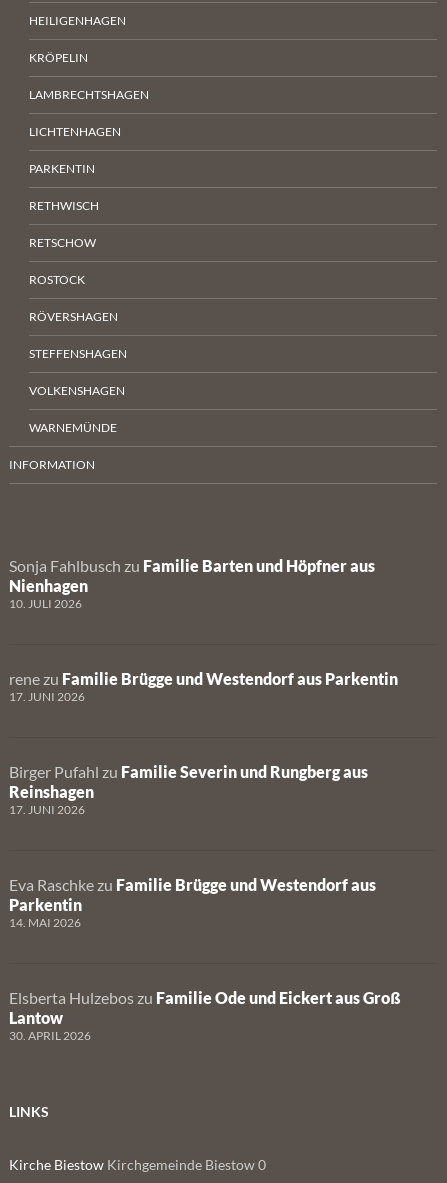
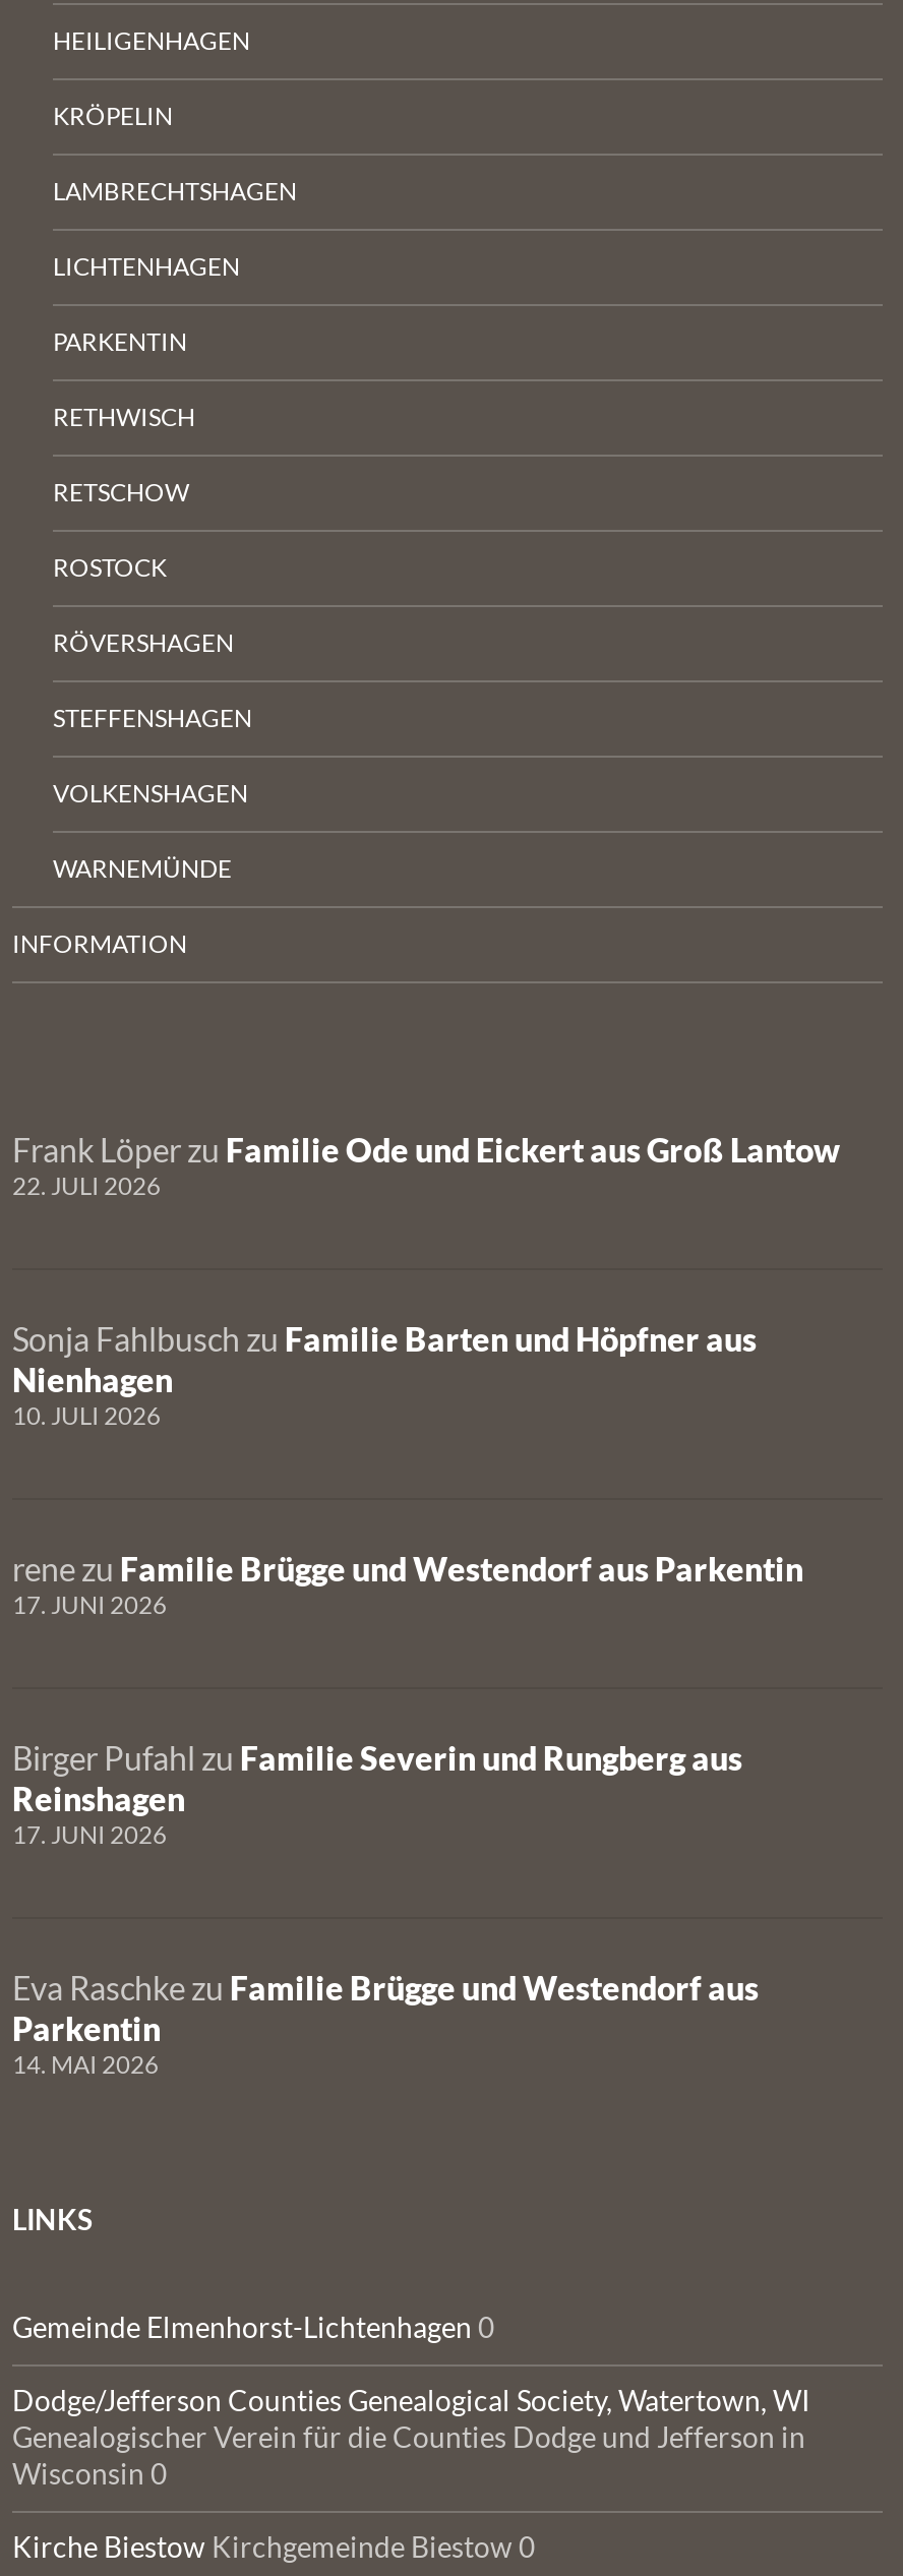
+ Frank Löper zu Familie Ode und Eickert aus Groß Lantow
+ 22. JULI 2026

- Elsberta Hulzebos zu Familie Ode und Eickert aus Groß
- Lantow
- 30. APRIL 2026

moved up: LINKS

+ Gemeinde Elmenhorst-Lichtenhagen 0
+ Dodge/Jefferson Counties Genealogical Society, Watertown, WI
+ Genealogischer Verein für die Counties Dodge und Jefferson in
+ Wisconsin 0
